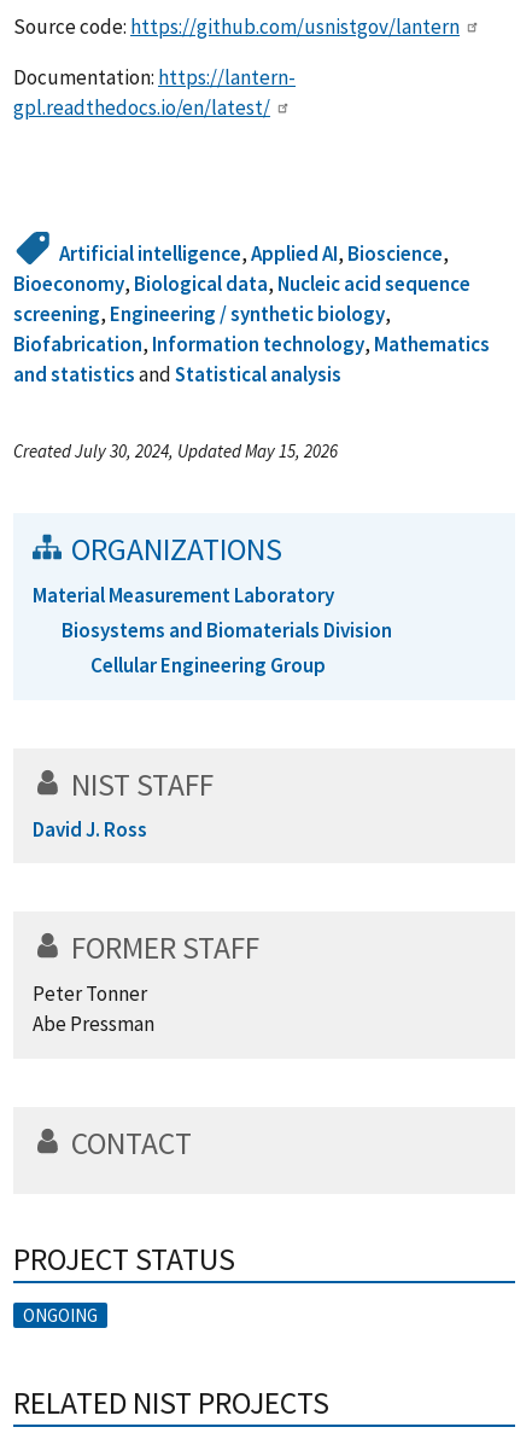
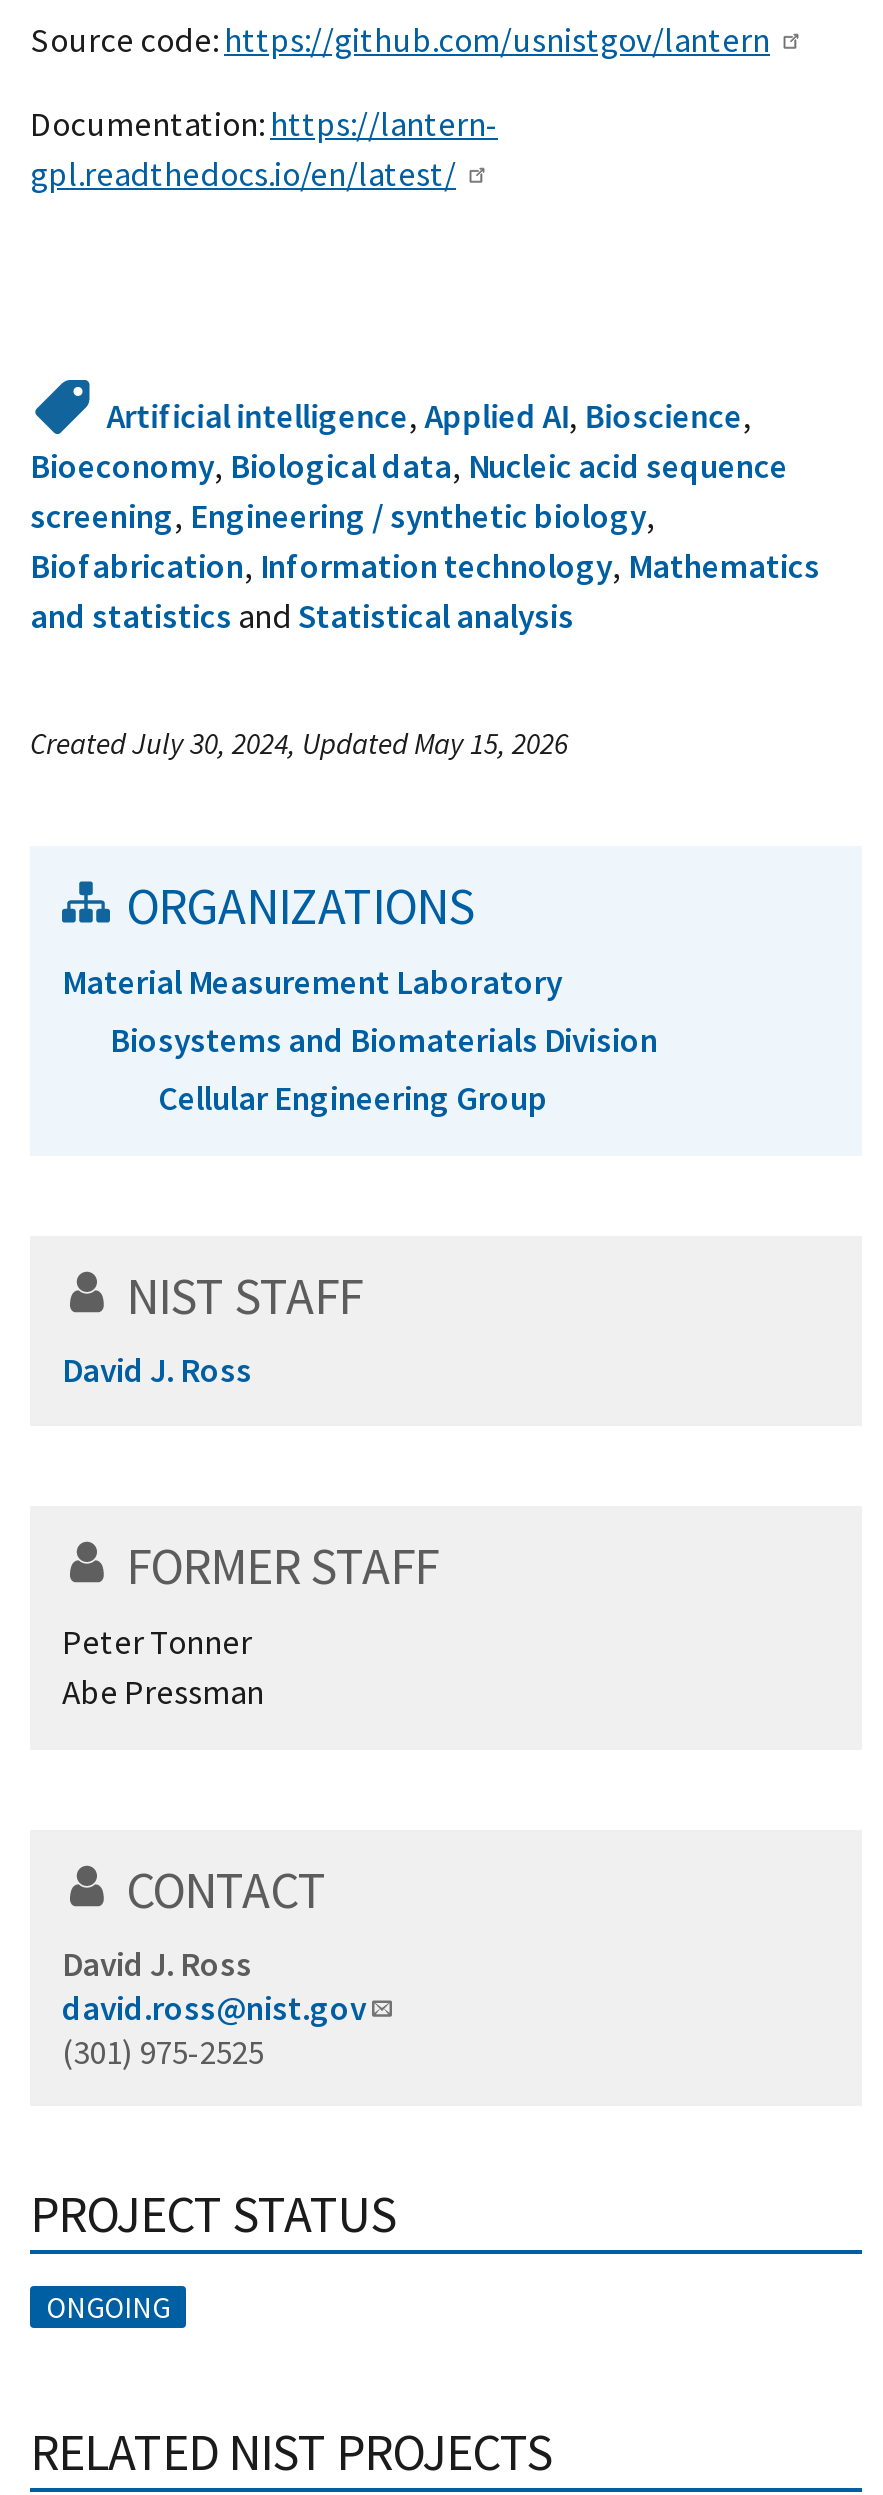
+ David J. Ross
+ david.ross@nist.gov
+ (301) 975-2525
